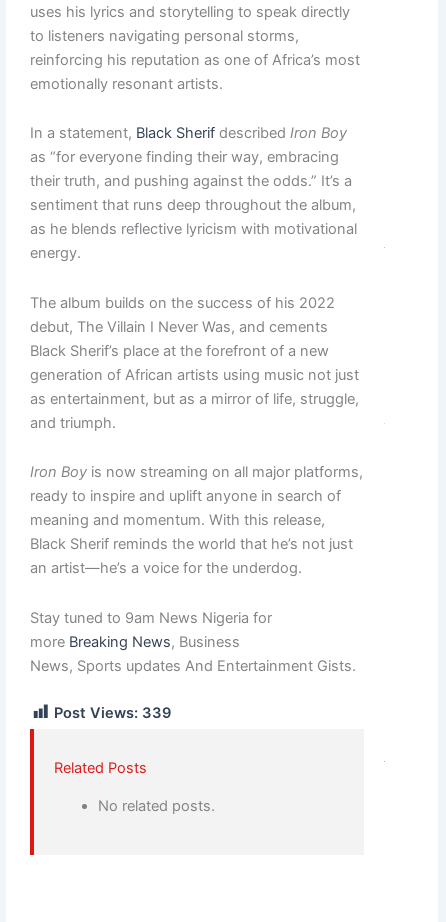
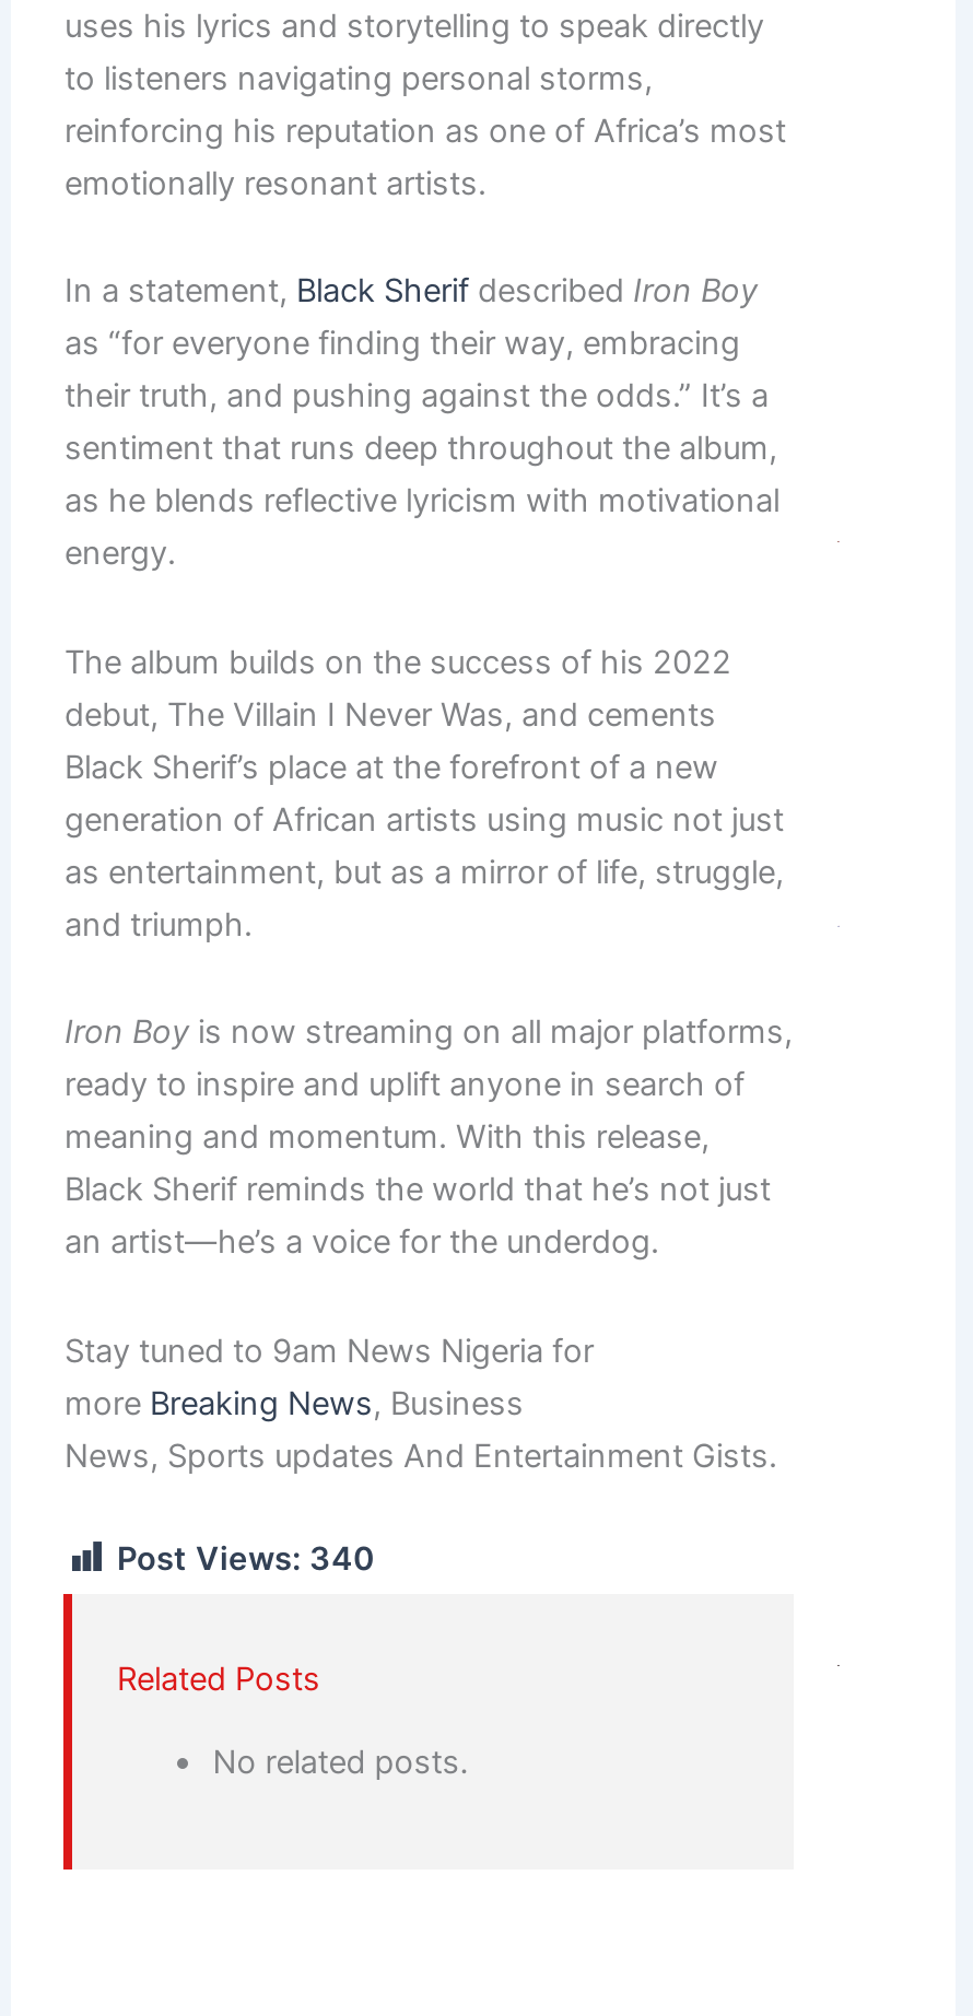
- Post Views: 339
+ Post Views: 340
